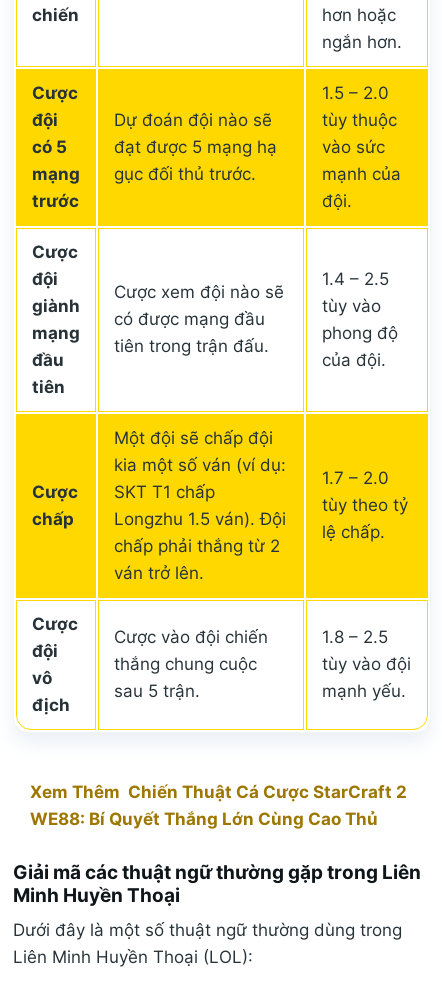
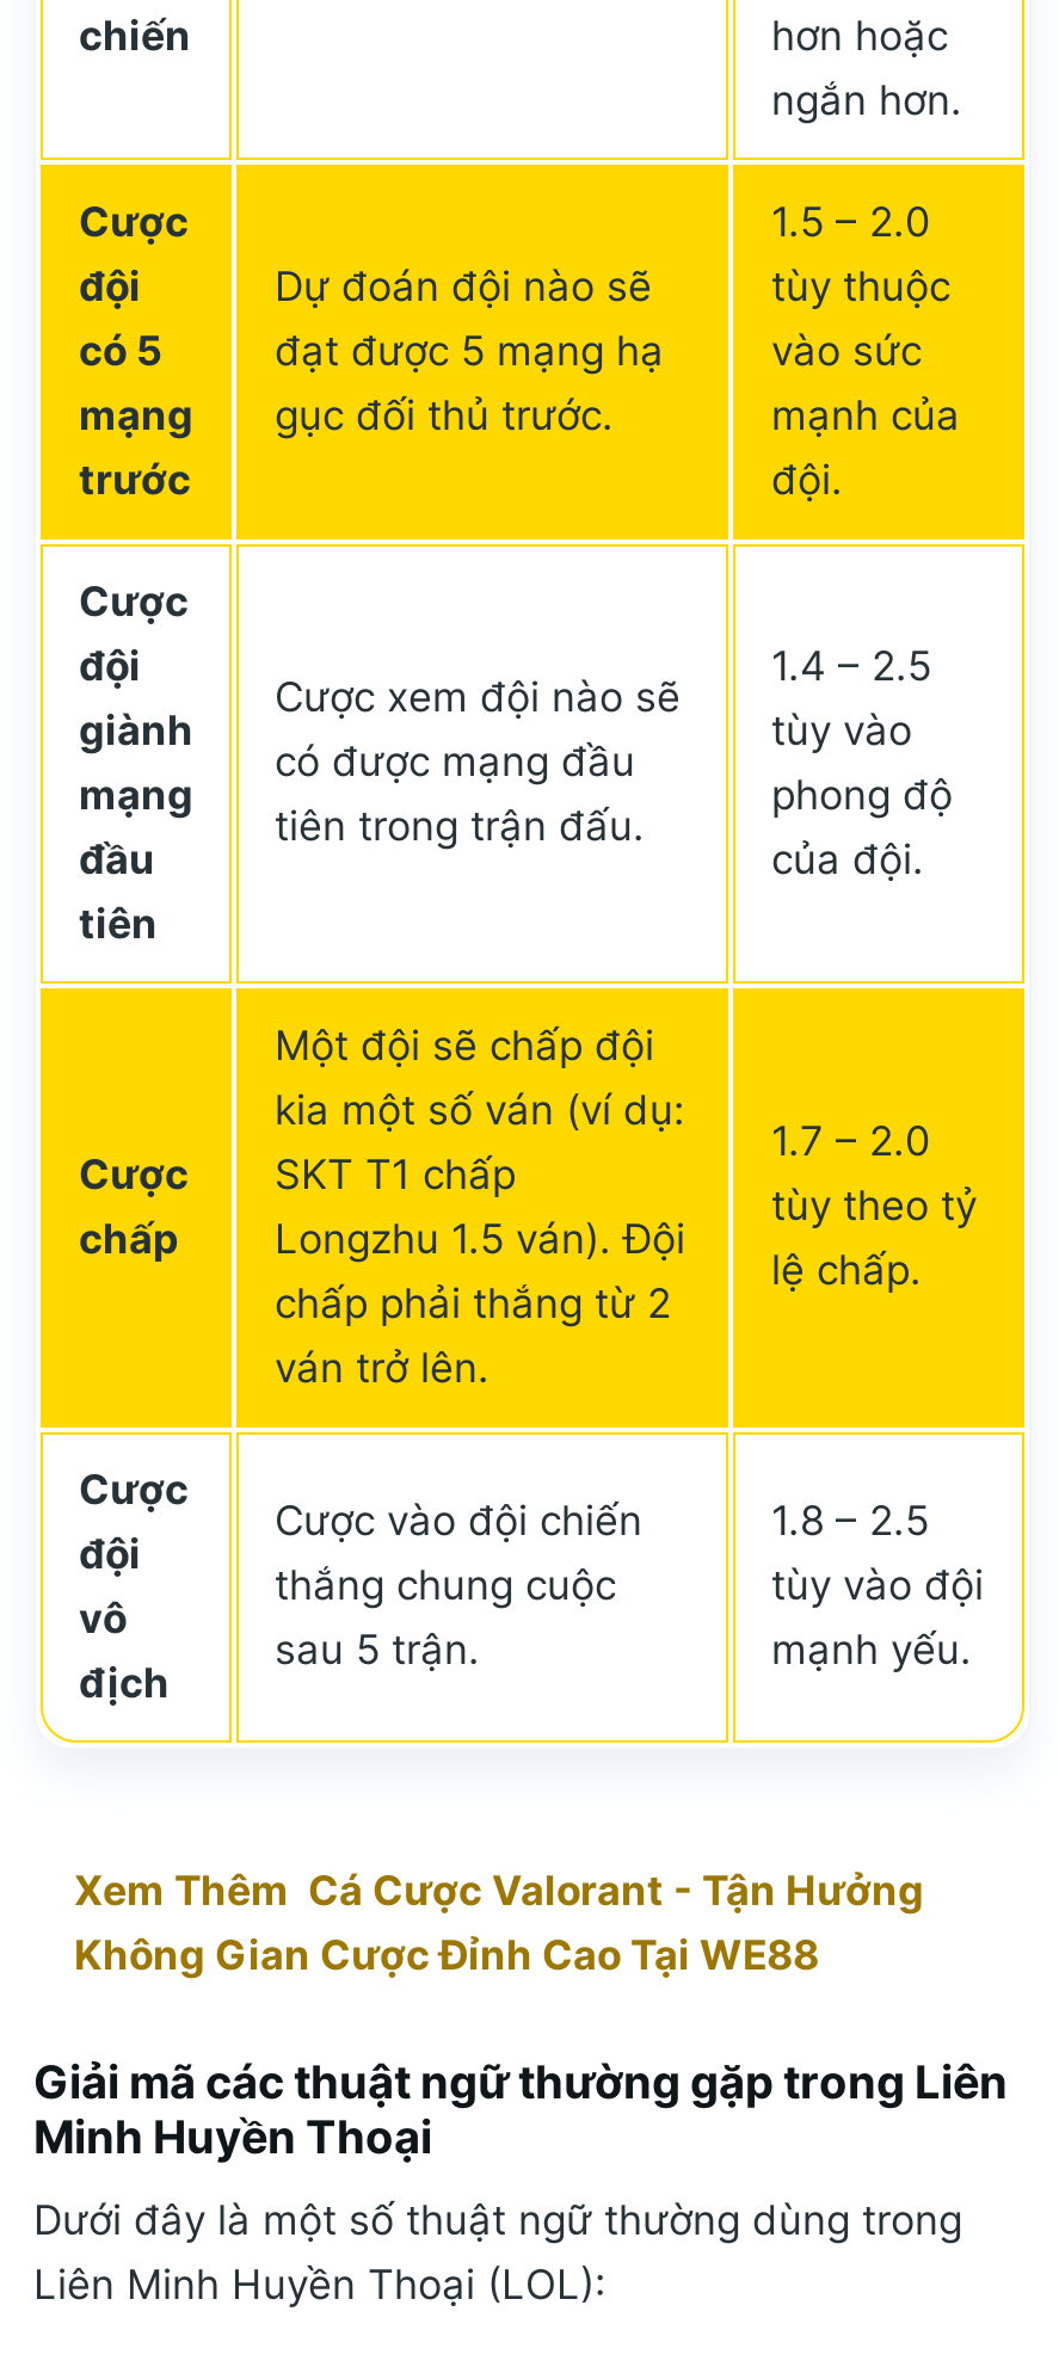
- Xem Thêm Chiến Thuật Cá Cược StarCraft 2
- WE88: Bí Quyết Thắng Lớn Cùng Cao Thủ
+ Xem Thêm Cá Cược Valorant - Tận Hưởng
+ Không Gian Cược Đỉnh Cao Tại WE88
